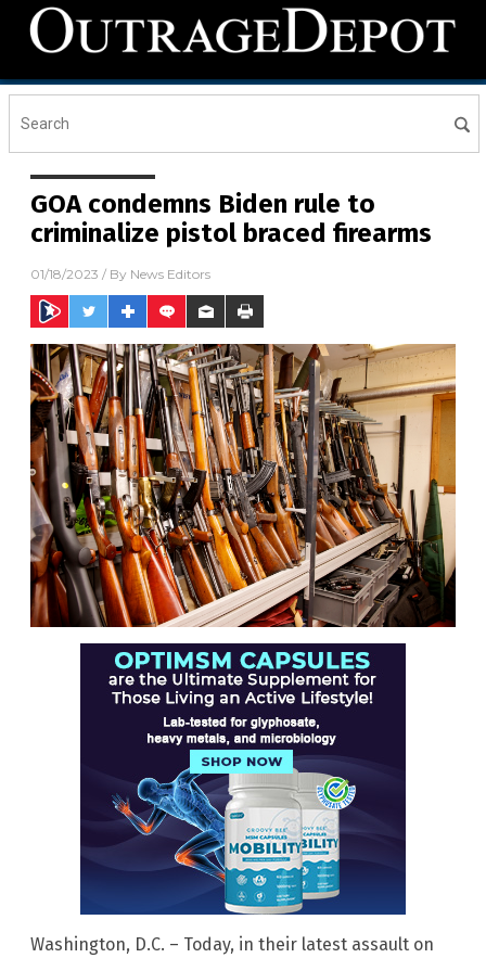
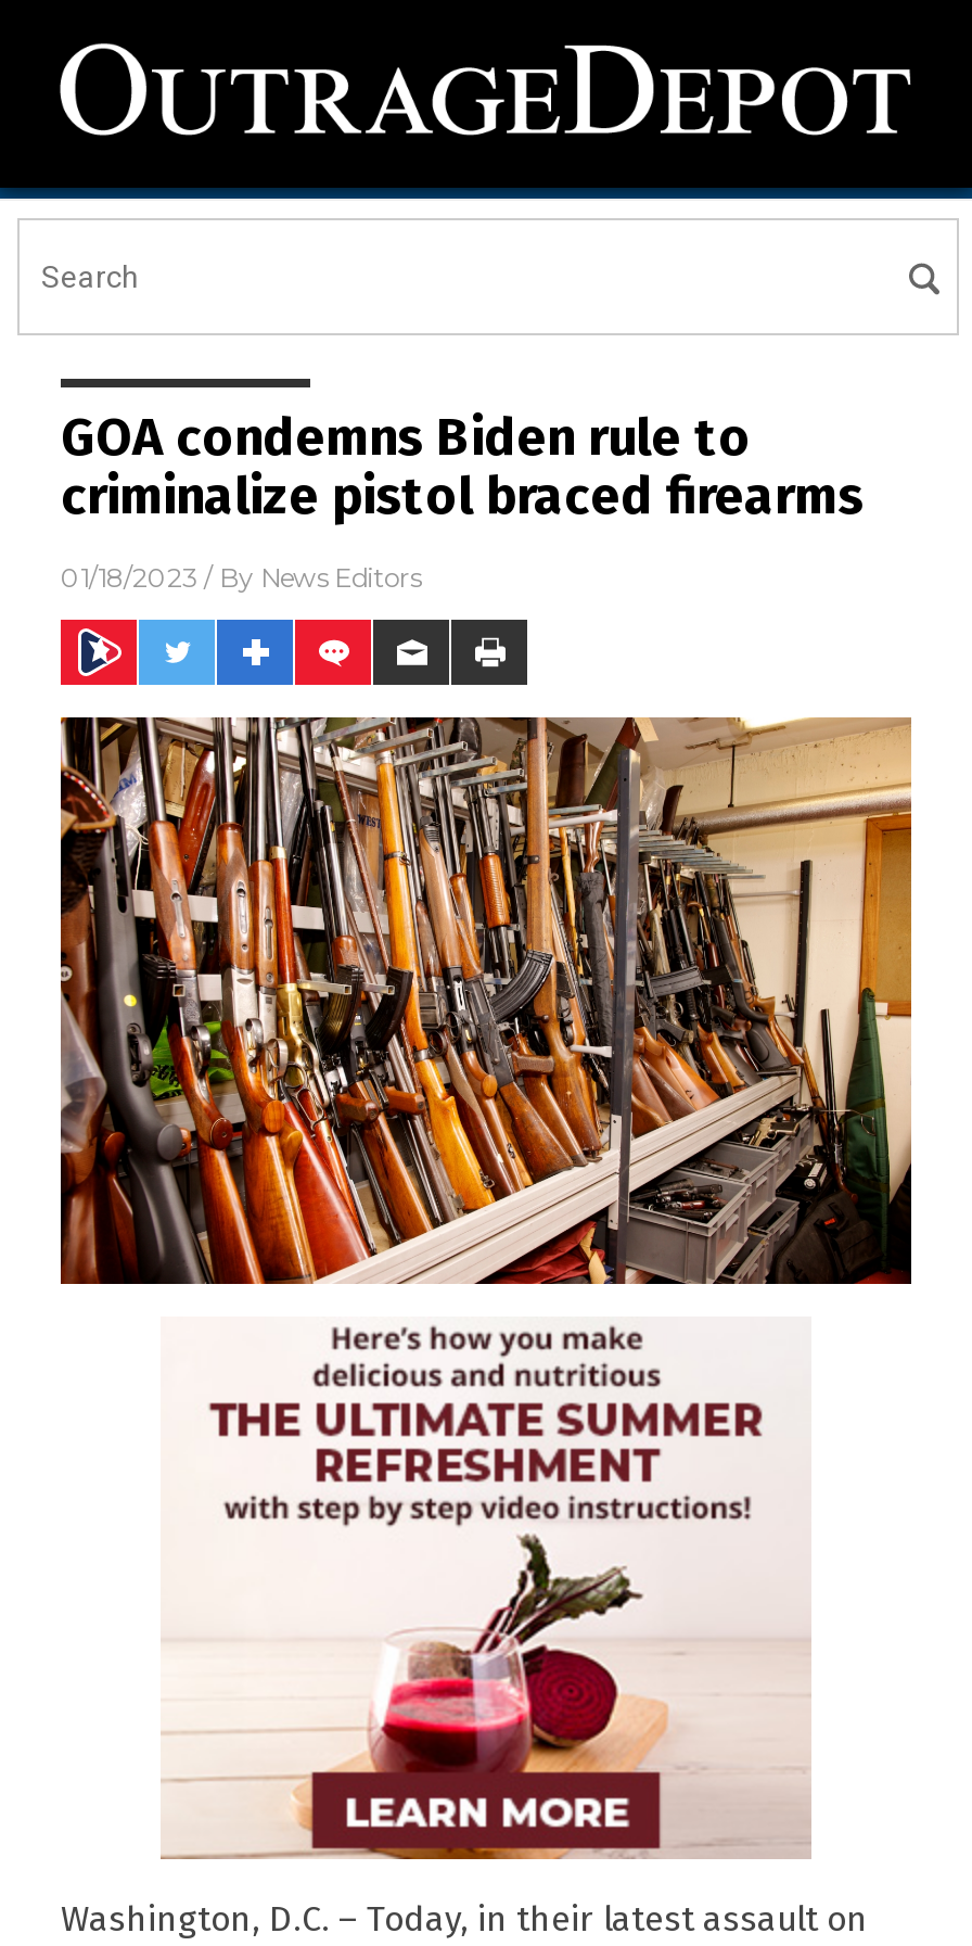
- [image]
+ [image]
